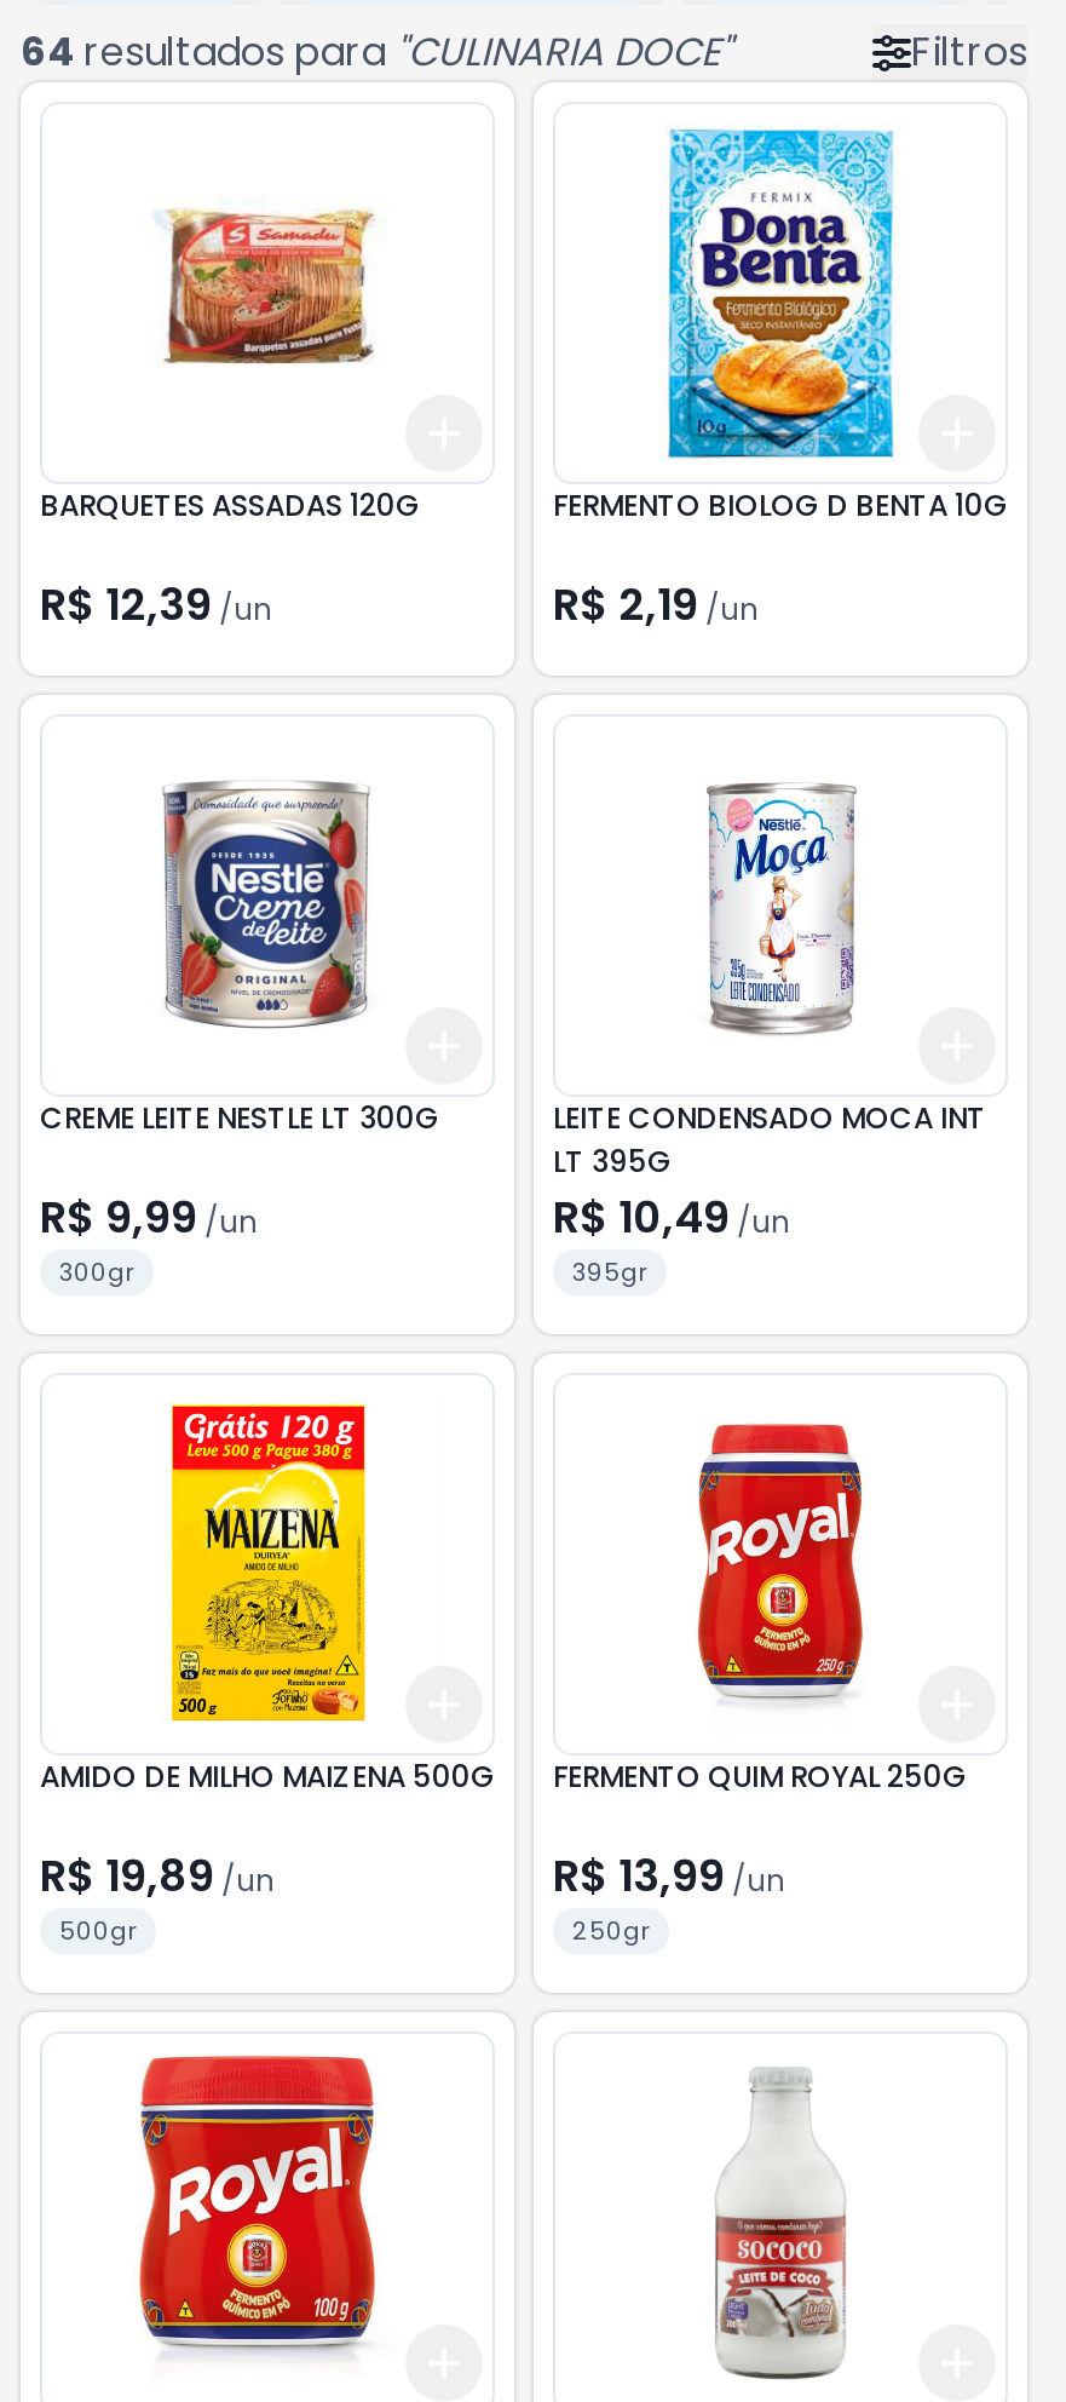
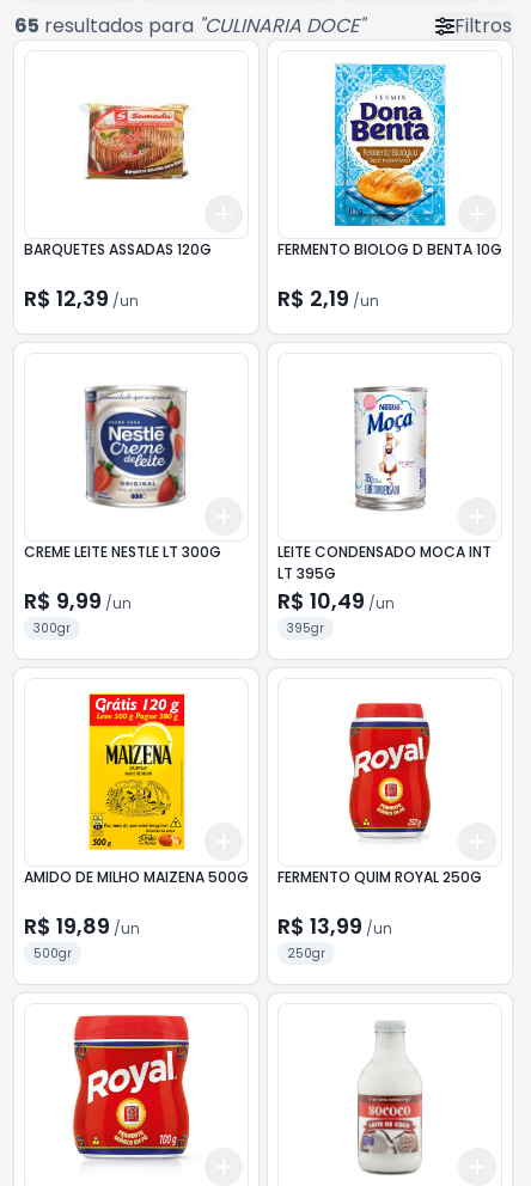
- 64 resultados para " CULINARIA DOCE"
+ 65 resultados para " CULINARIA DOCE"
